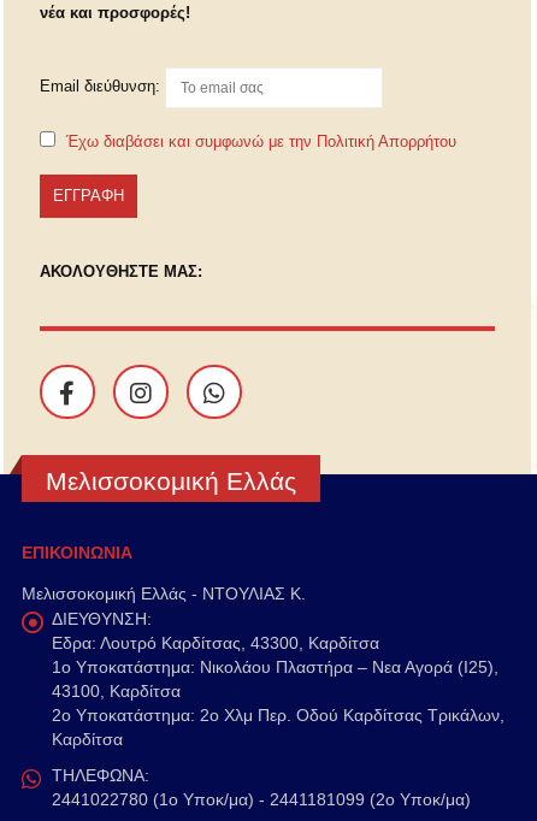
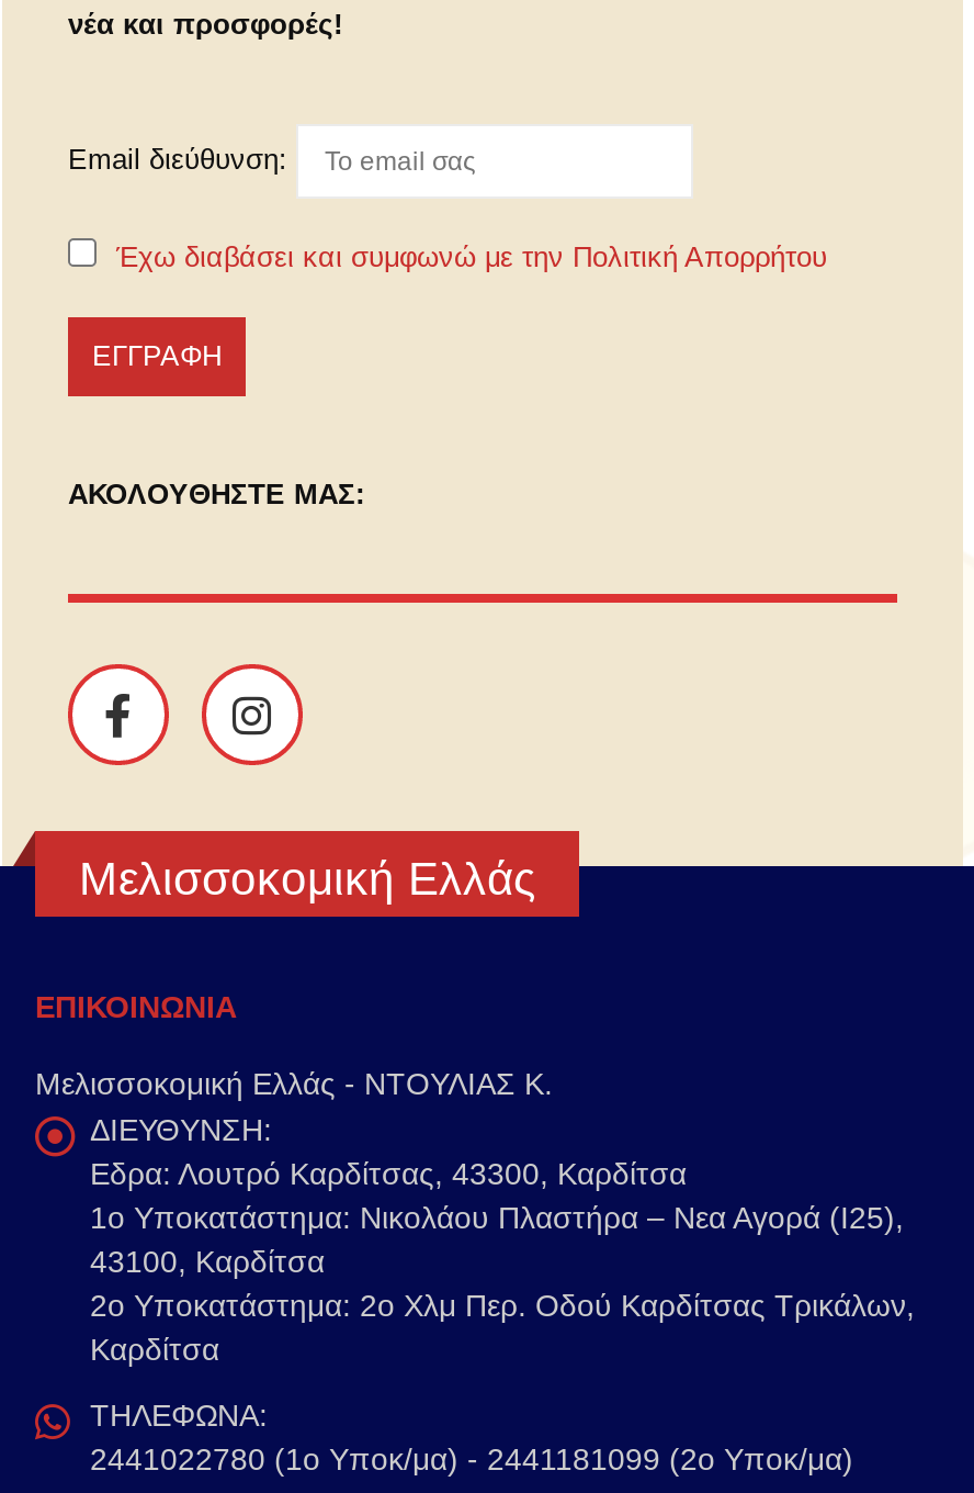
- [image]
